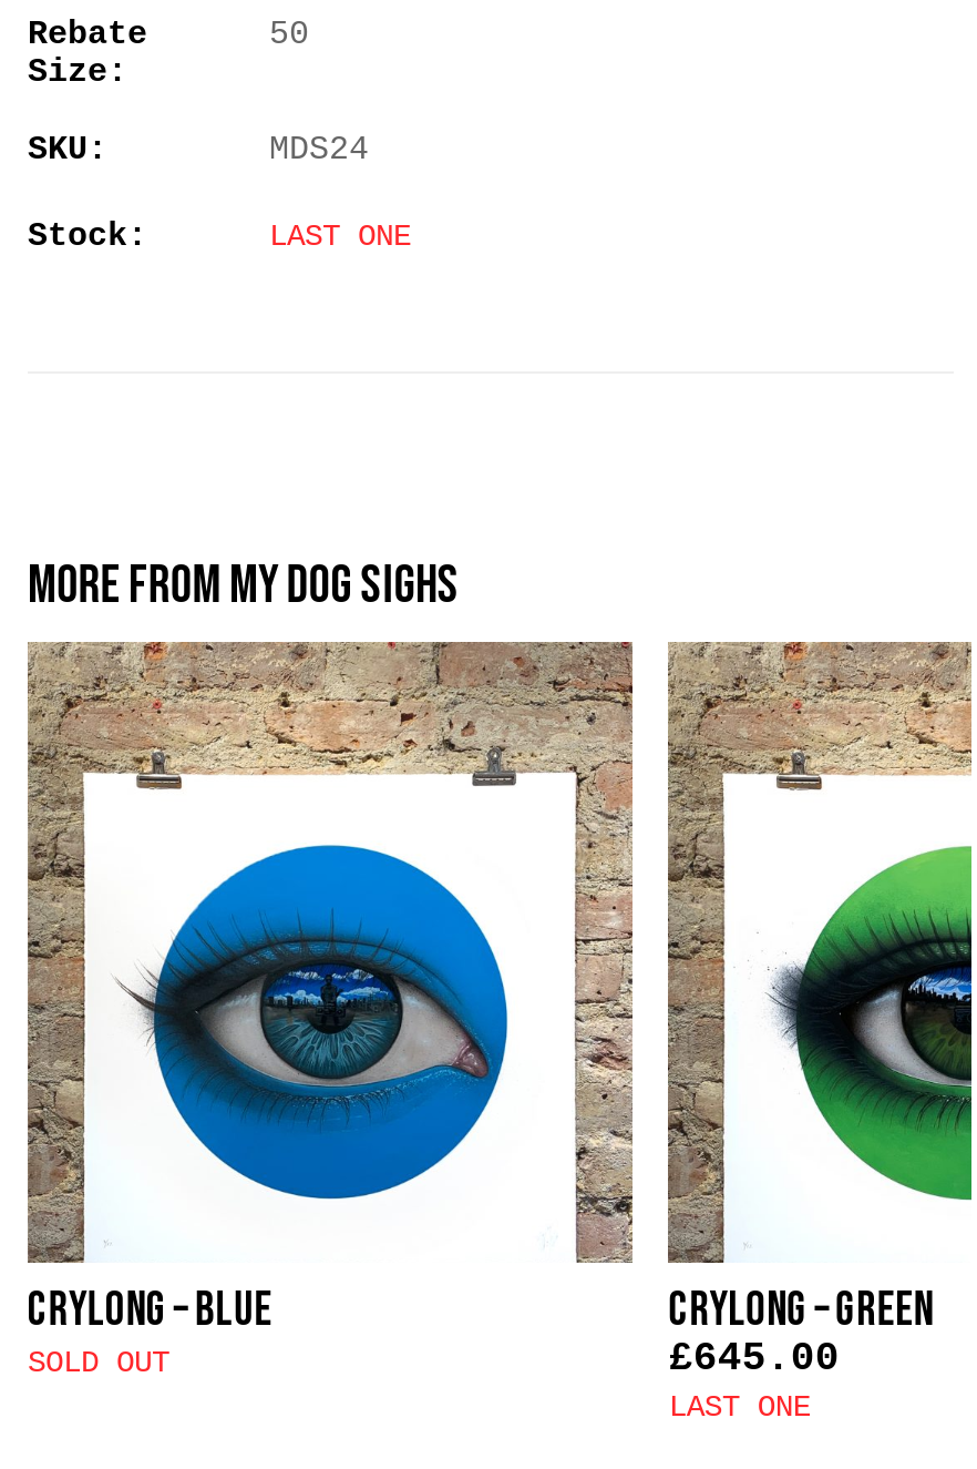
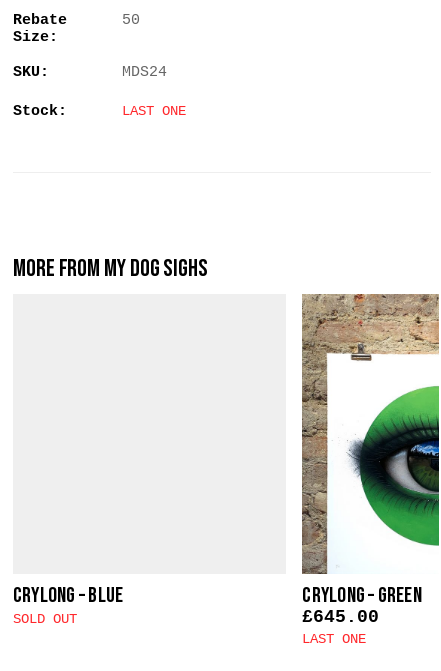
- [image]
